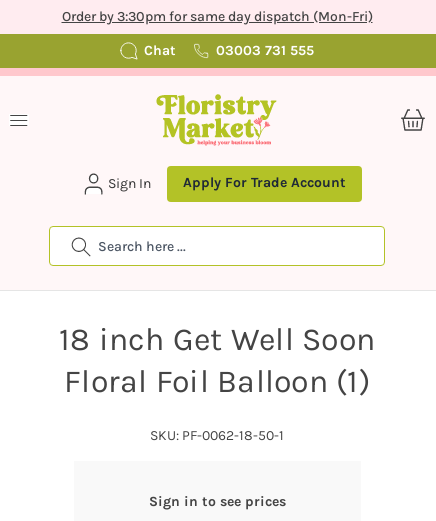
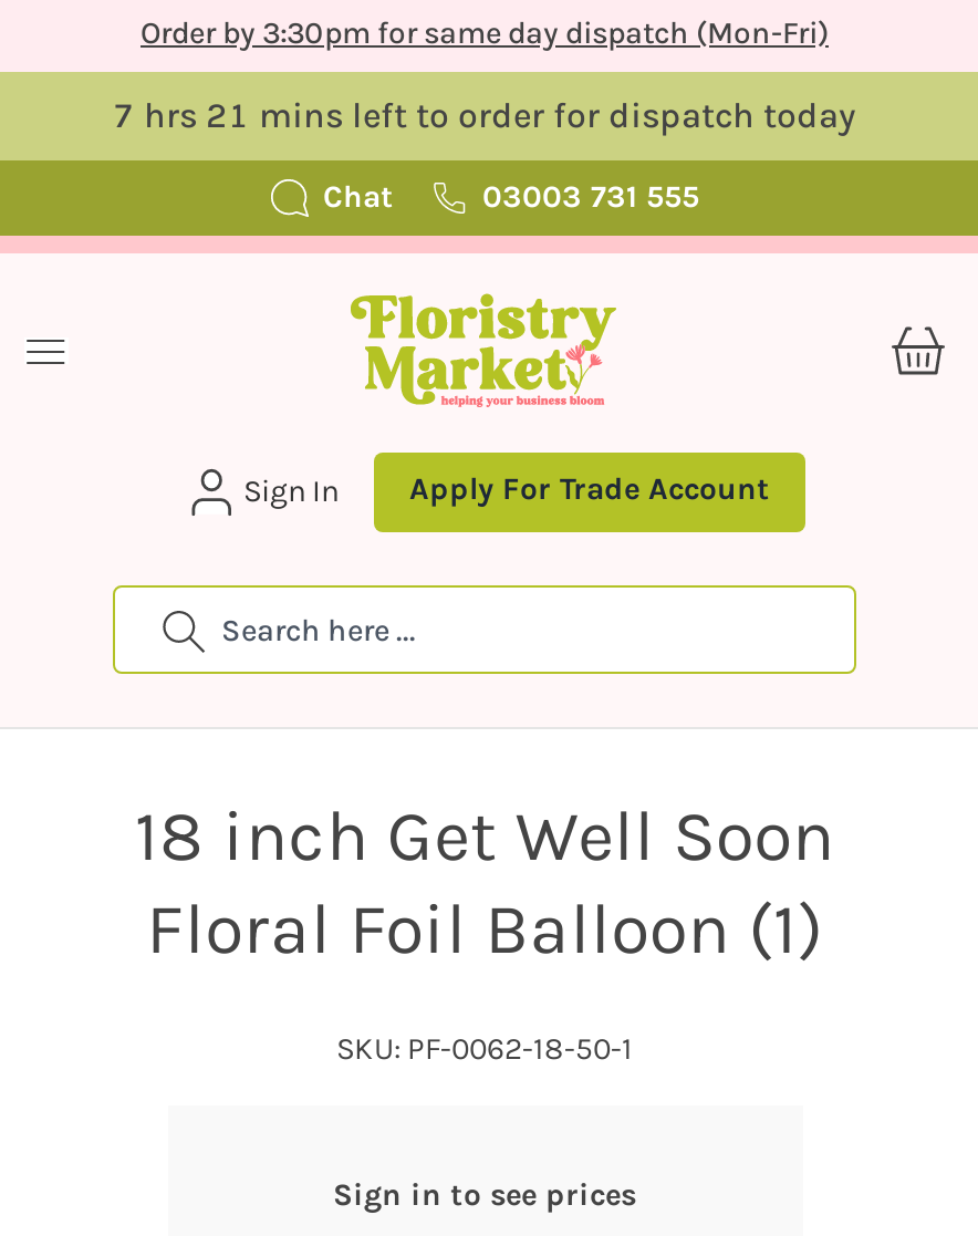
+ 7 hrs 21 mins left to order for dispatch today
